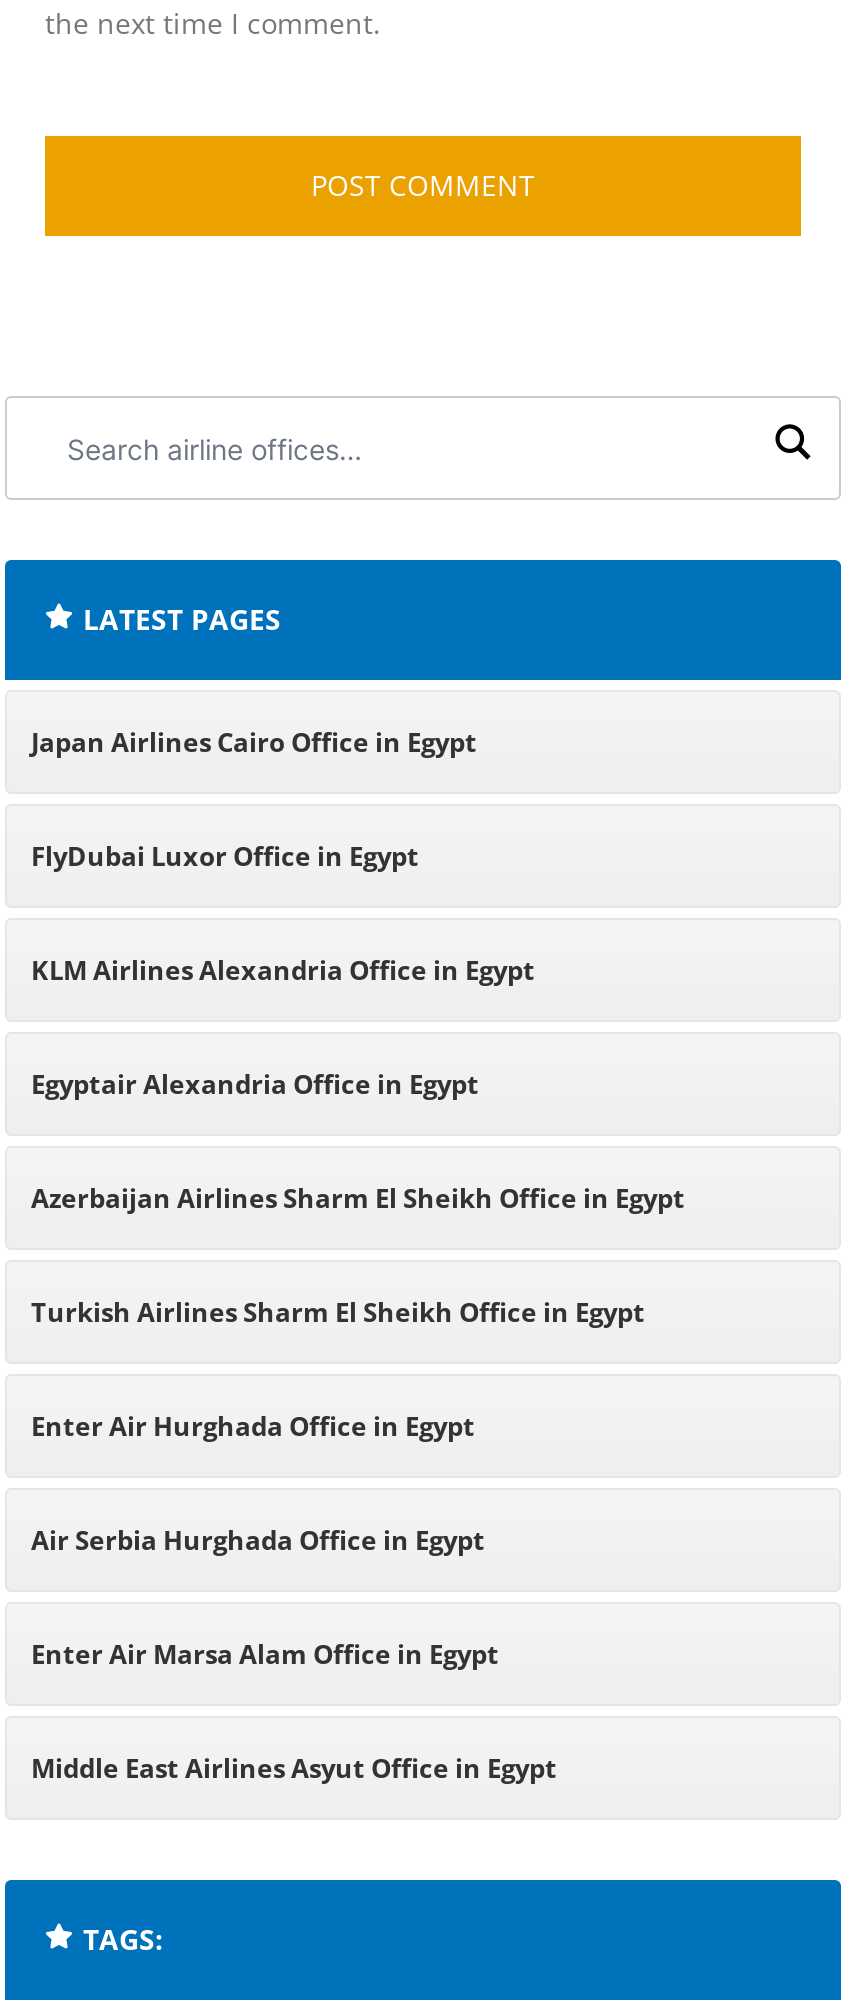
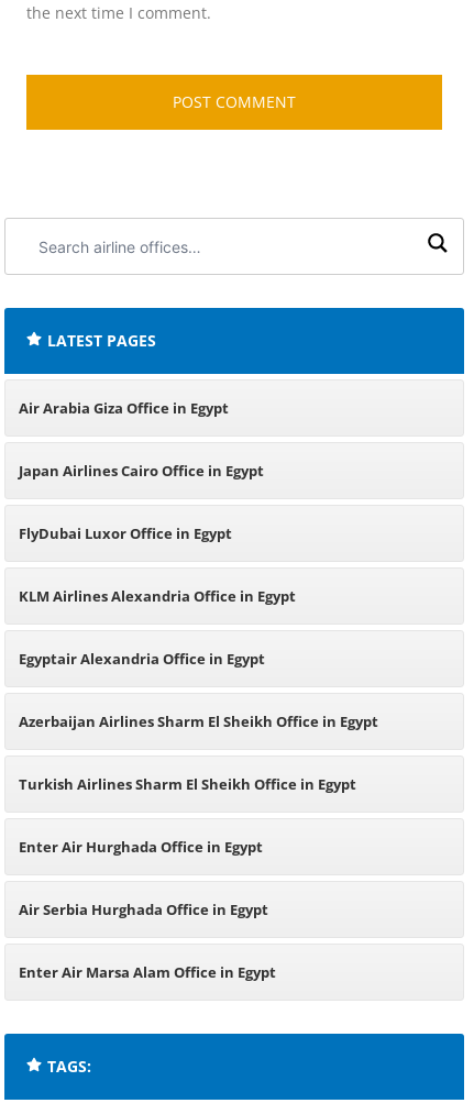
+ Air Arabia Giza Office in Egypt

moved down: Japan Airlines Cairo Office in Egypt | FlyDubai Luxor Office in Egypt | KLM Airlines Alexandria Office in Egypt | ... | Air Serbia Hurghada Office in Egypt | Enter Air Marsa Alam Office in Egypt

- Middle East Airlines Asyut Office in Egypt
